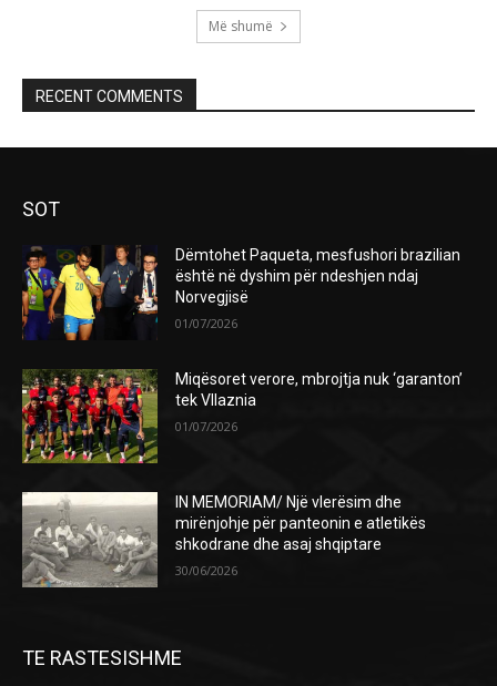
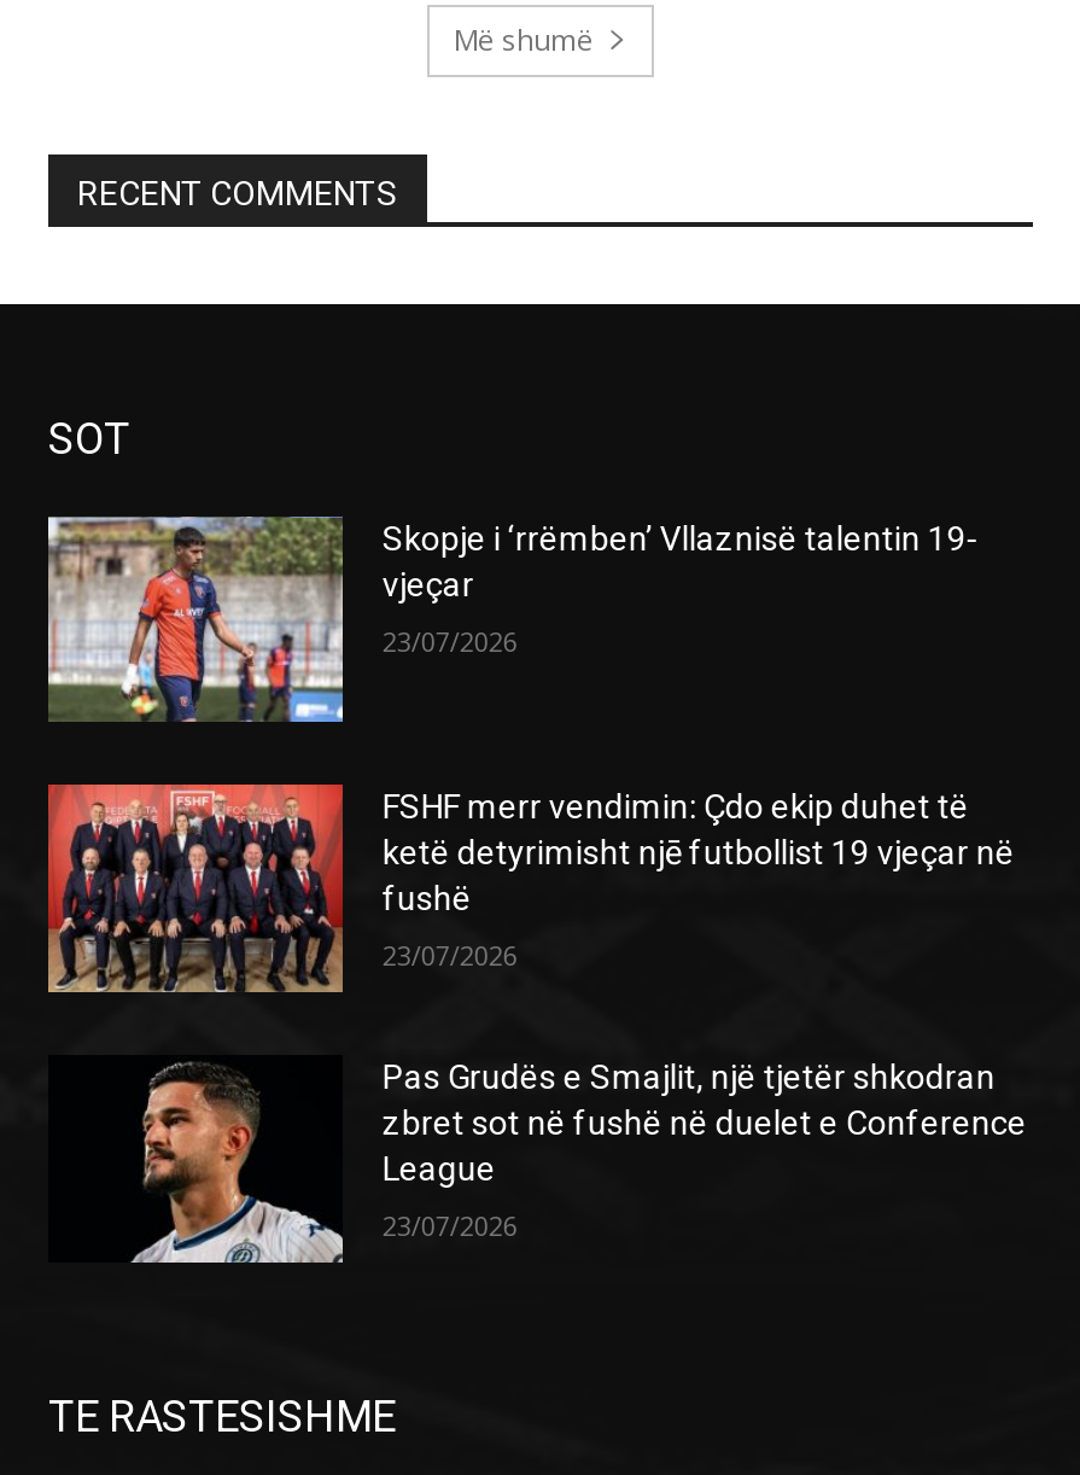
- [image]
- Dëmtohet Paqueta, mesfushori brazilian
- është në dyshim për ndeshjen ndaj
- Norvegjisë
+ [image]
+ Skopje i ‘rrëmben’ Vllaznisë talentin 19-
+ vjeçar

- 01/07/2026
+ 23/07/2026

- [image]
- Miqësoret verore, mbrojtja nuk ‘garanton’
- tek Vllaznia
+ [image]
+ FSHF merr vendimin: Çdo ekip duhet të
+ ketë detyrimisht njē futbollist 19 vjeçar në
+ fushë

- 01/07/2026
+ 23/07/2026

- [image]
- IN MEMORIAM/ Një vlerësim dhe
- mirënjohje për panteonin e atletikës
- shkodrane dhe asaj shqiptare
+ [image]
+ Pas Grudës e Smajlit, një tjetër shkodran
+ zbret sot në fushë në duelet e Conference
+ League

- 30/06/2026
+ 23/07/2026
